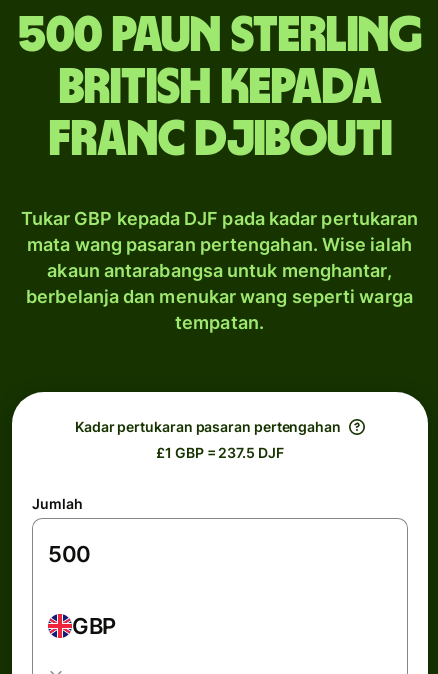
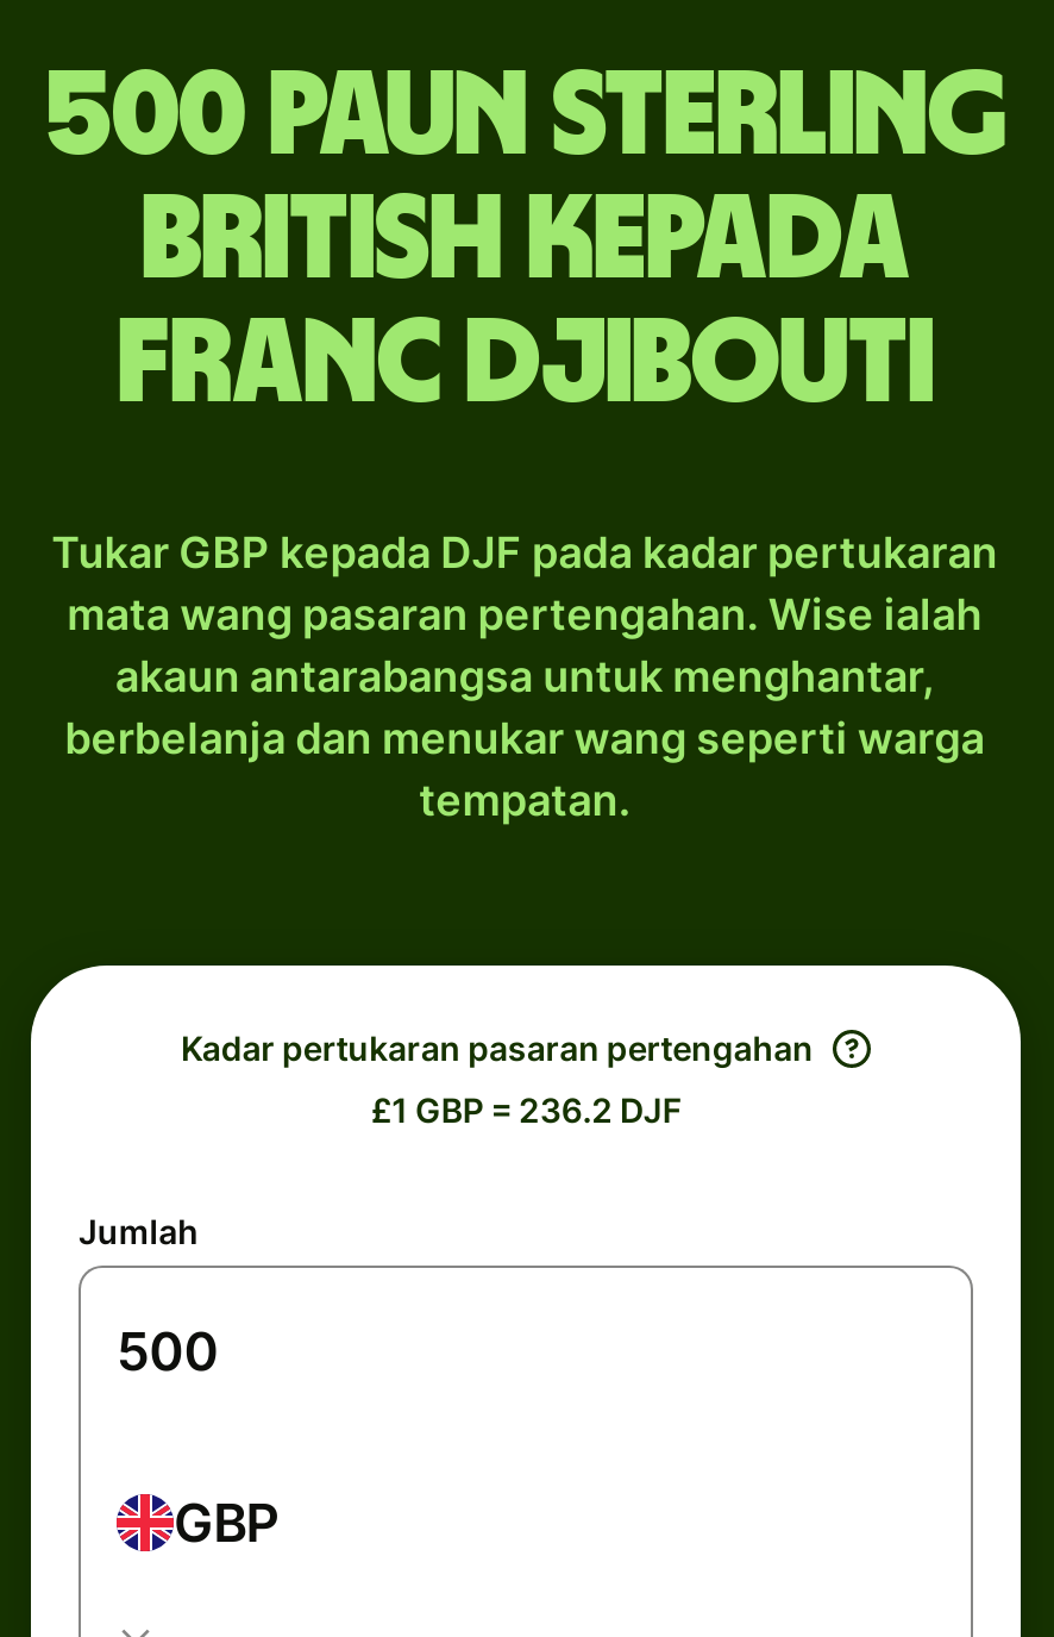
- £1 GBP = 237.5 DJF
+ £1 GBP = 236.2 DJF
